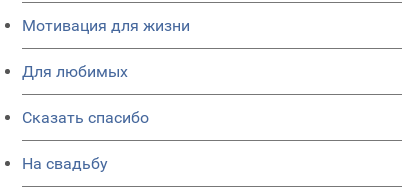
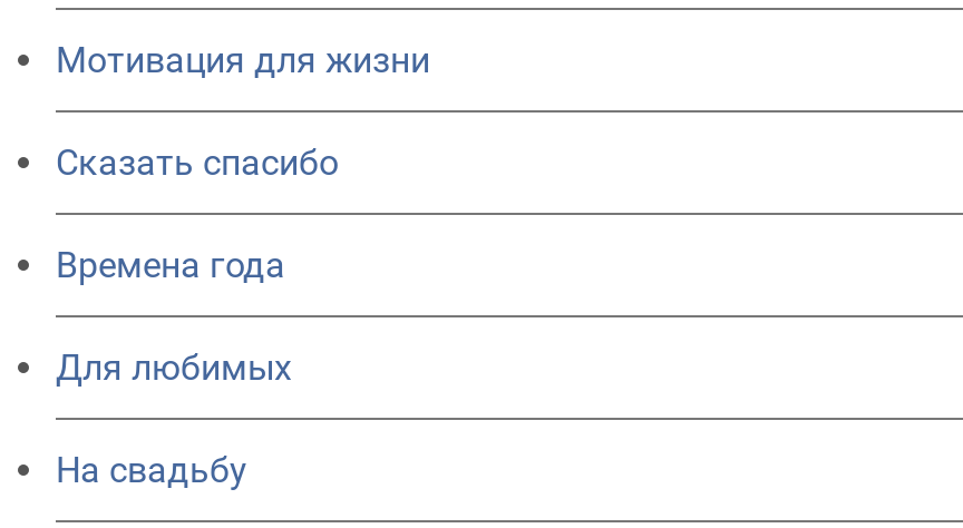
+ Времена года

moved down: Для любимых

moved up: Сказать спасибо
